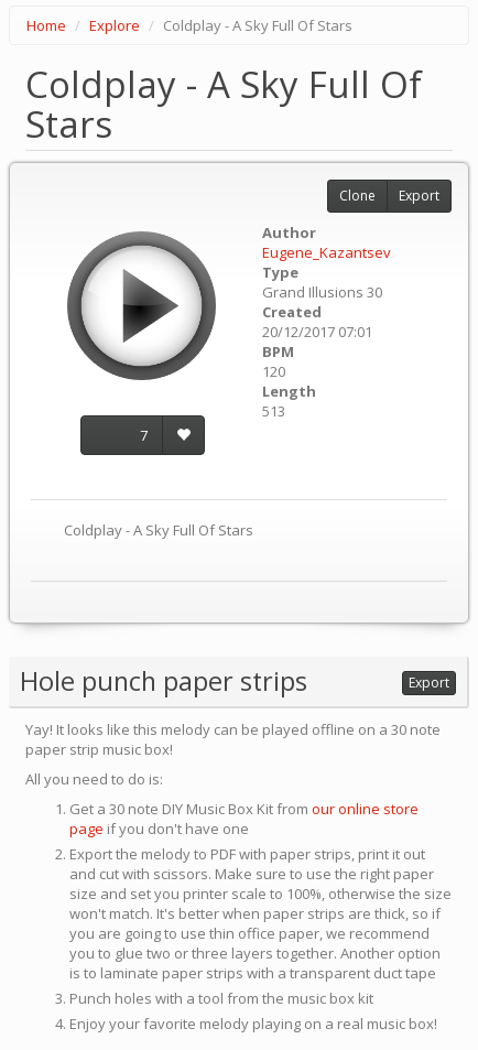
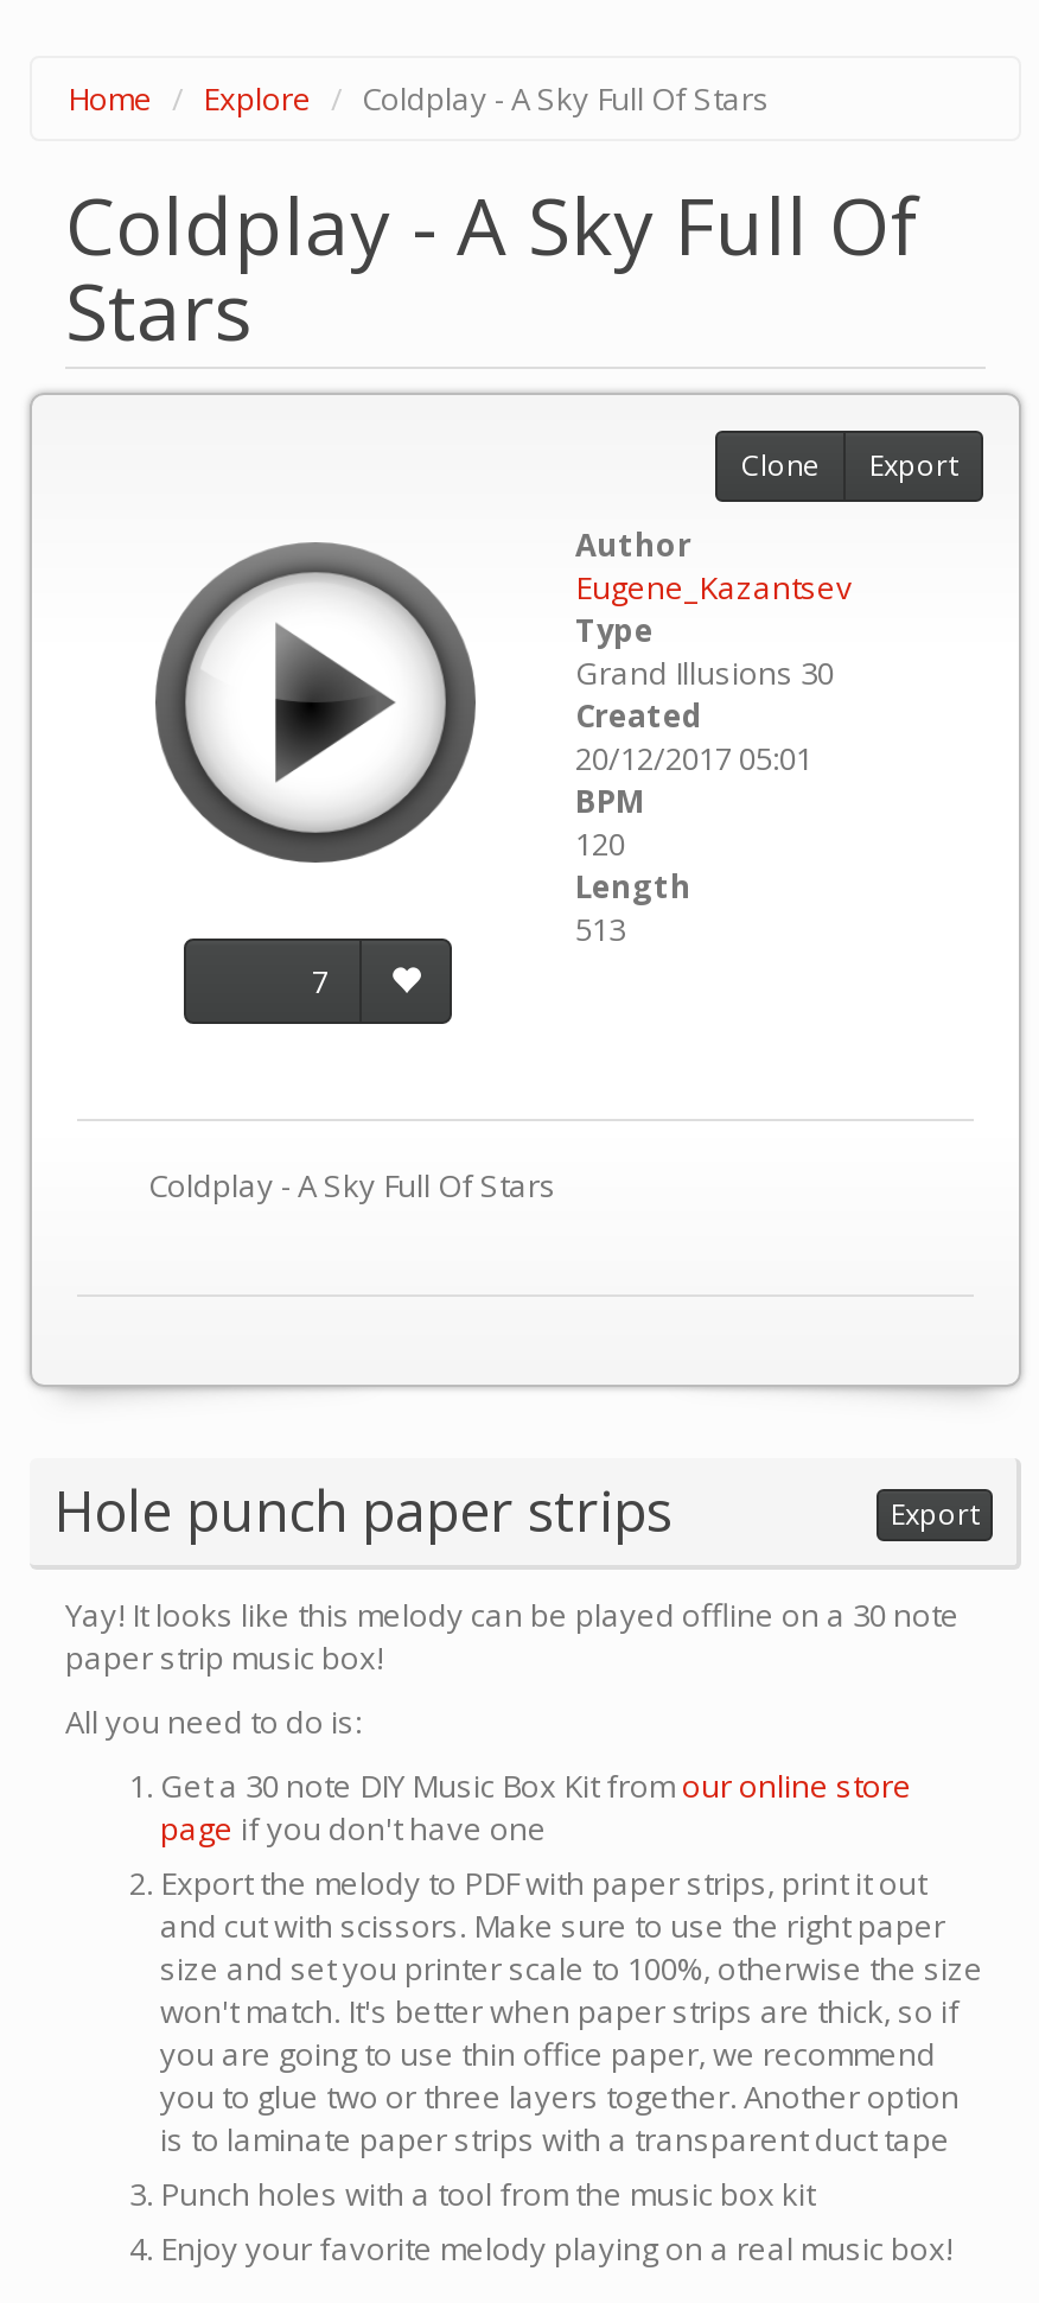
- 20/12/2017 07:01
+ 20/12/2017 05:01
